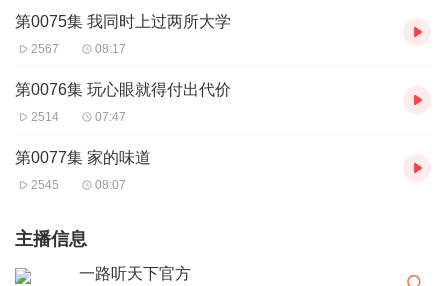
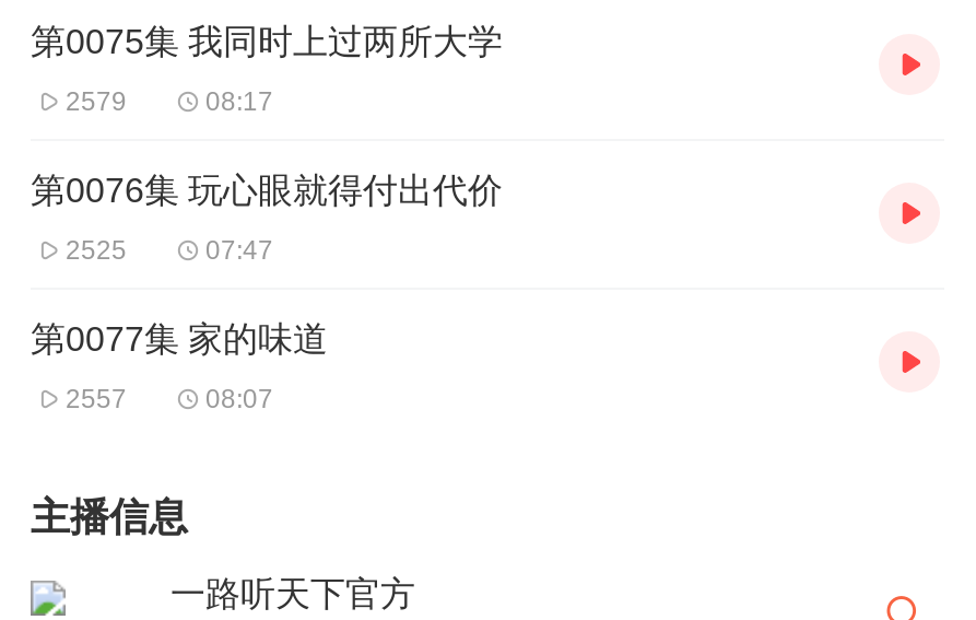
- 2567
+ 2579

- 2514
+ 2525

- 2545
+ 2557
